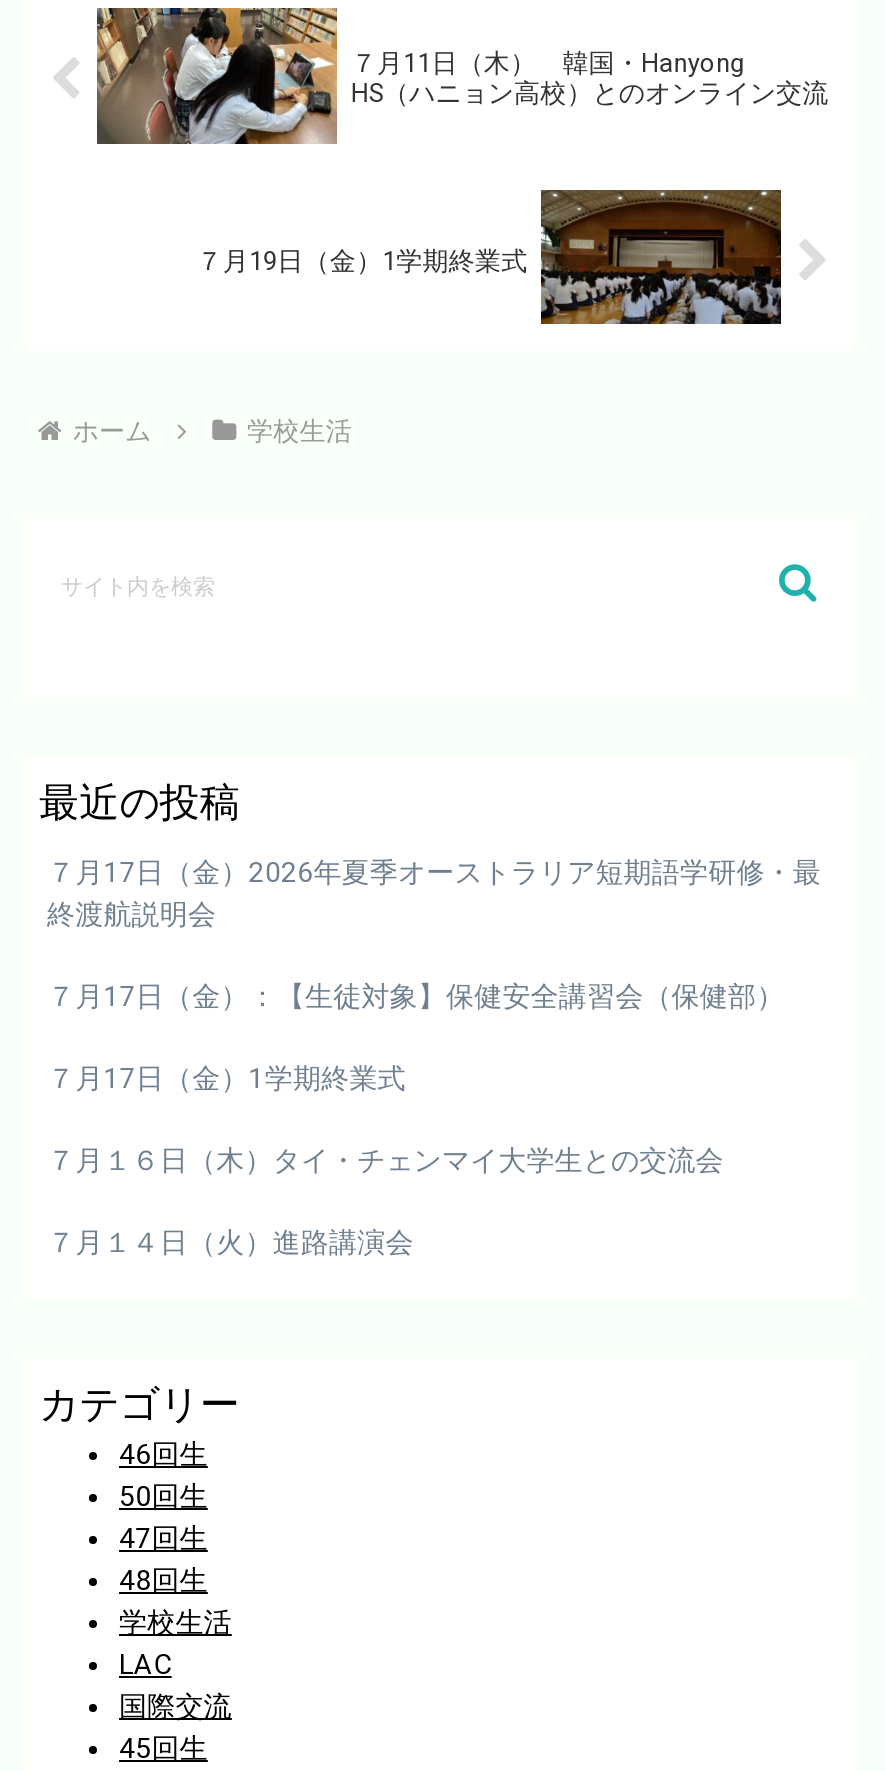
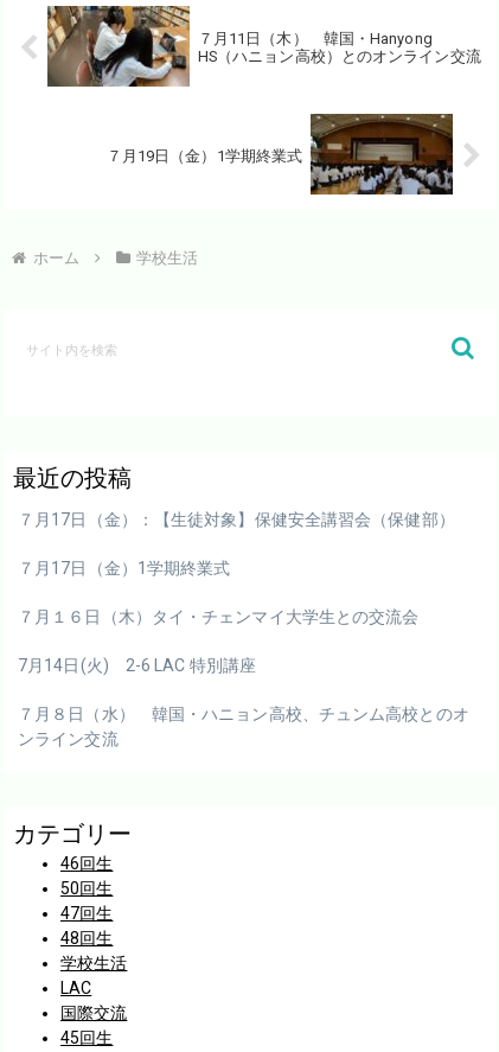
- ７月17日（金）2026年夏季オーストラリア短期語学研修・最
- 終渡航説明会

moved up: ７月17日（金）：【生徒対象】保健安全講習会（保健部） | ７月17日（金）1学期終業式 | ７月１６日（木）タイ・チェンマイ大学生との交流会

- ７月１４日（火）進路講演会
+ 7月14日(火) 2-6 LAC 特別講座
+ ７月８日（水） 韓国・ハニョン高校、チュンム高校とのオ
+ ンライン交流
